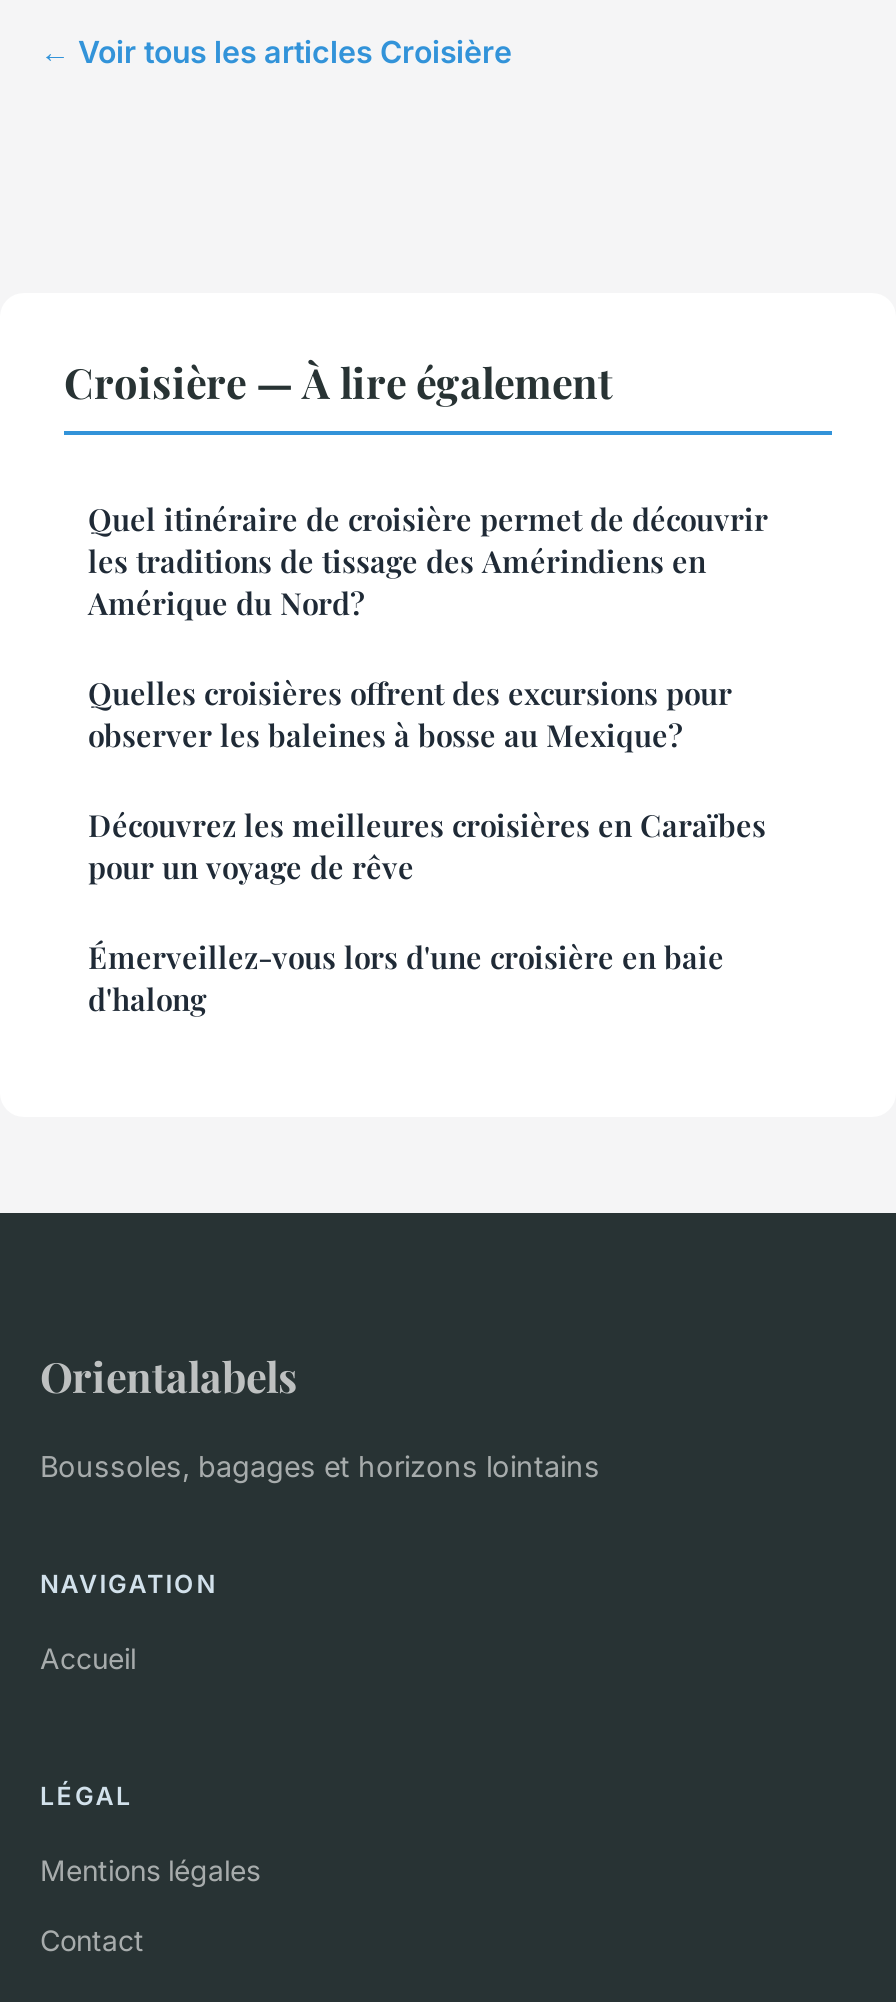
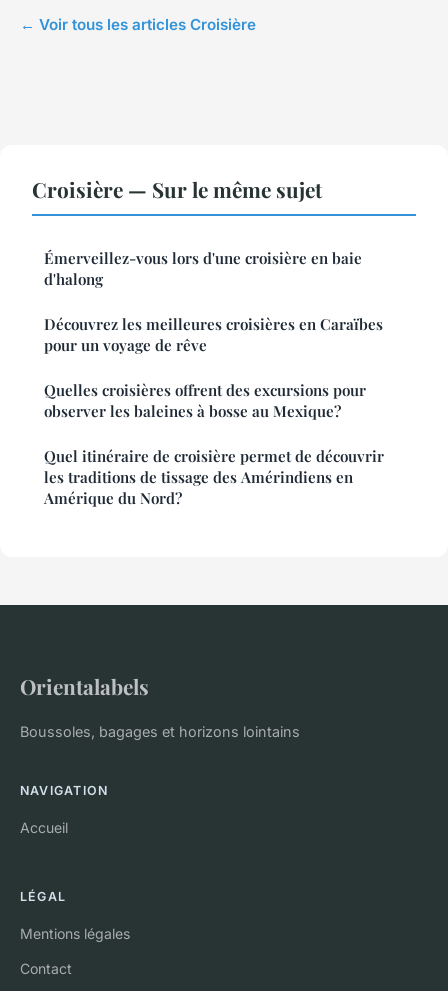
- Croisière — À lire également
+ Croisière — Sur le même sujet

moved down: Quel itinéraire de croisière permet de découvrir | les traditions de tissage des Amérindiens en | Amérique du Nord?

moved up: Émerveillez-vous lors d'une croisière en baie | d'halong | Découvrez les meilleures croisières en Caraïbes | pour un voyage de rêve | Quelles croisières offrent des excursions pour | observer les baleines à bosse au Mexique?
